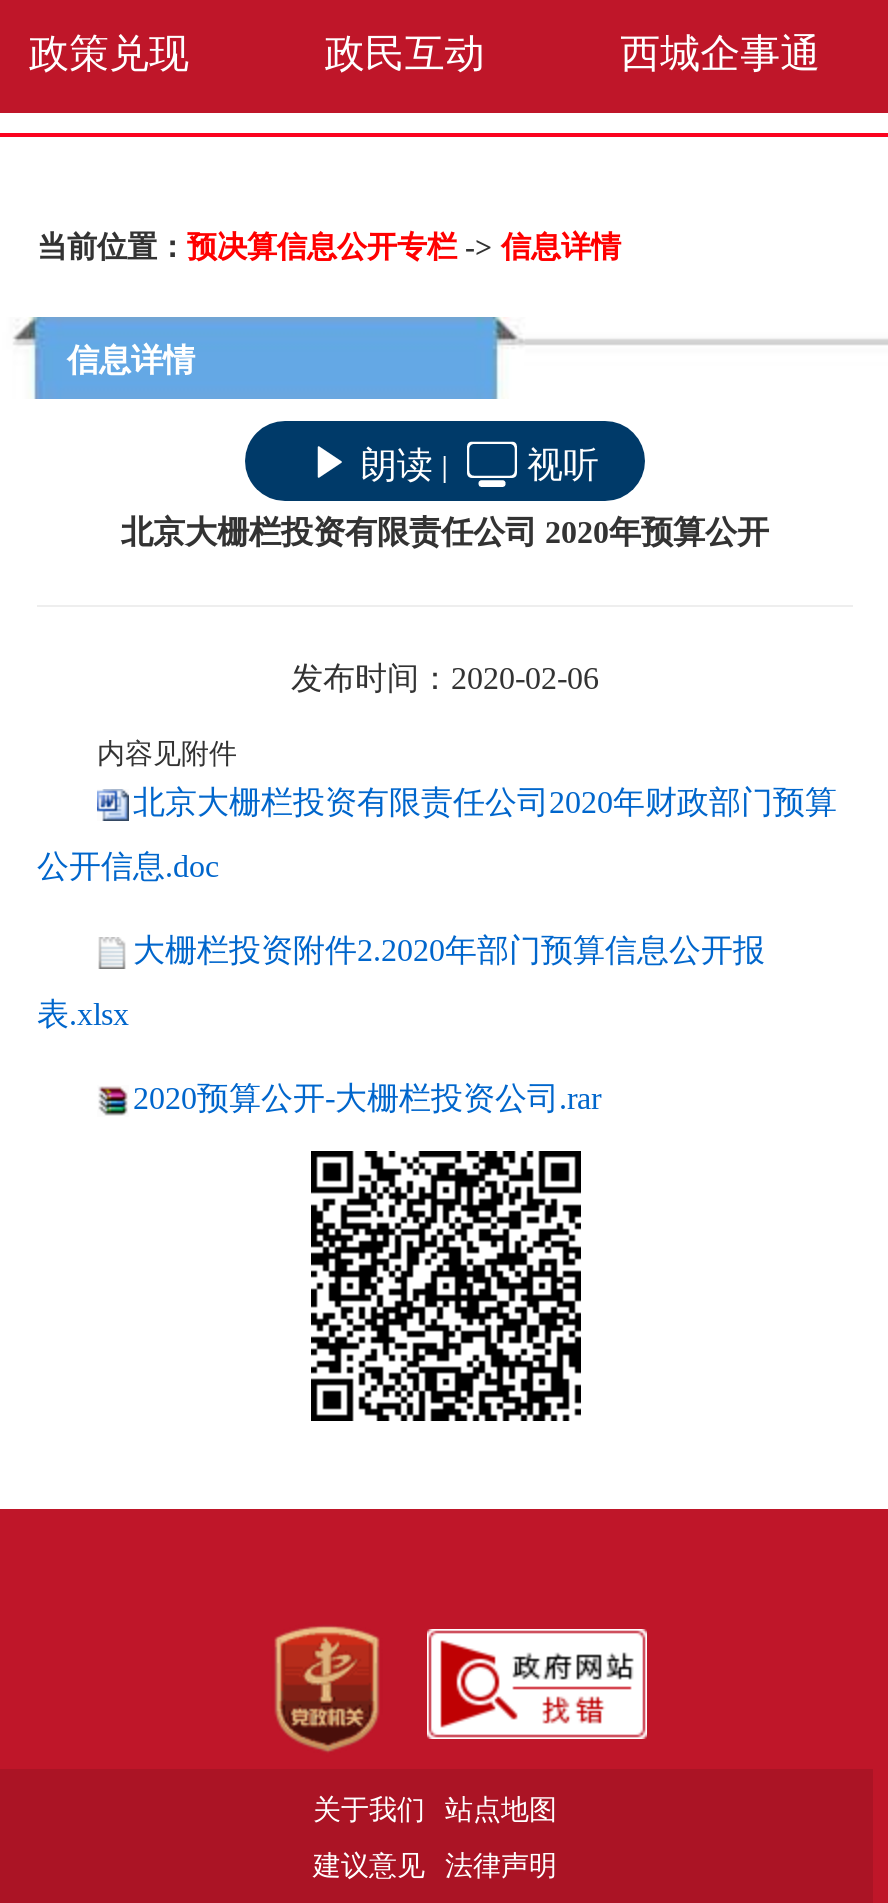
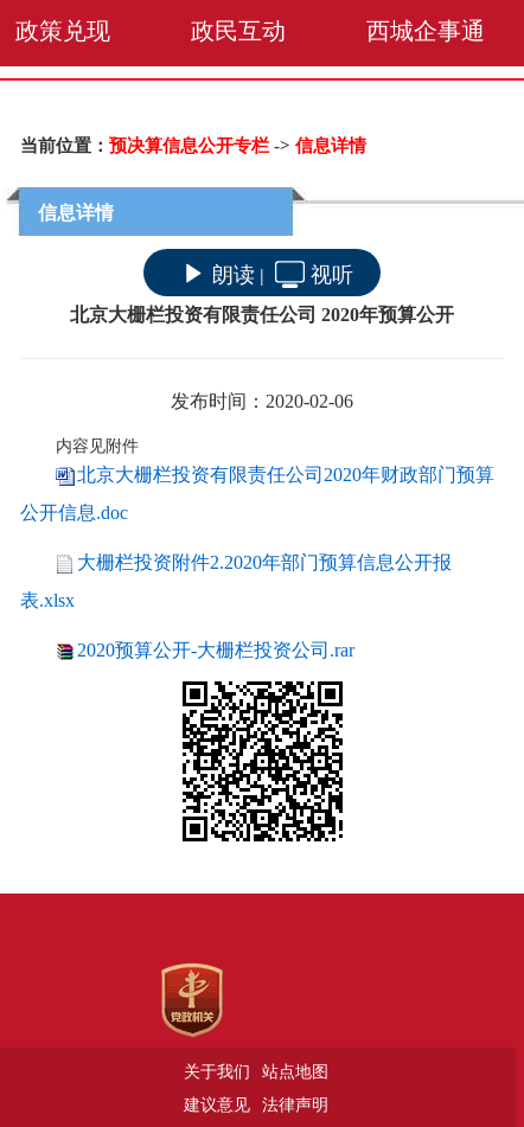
- [image]
